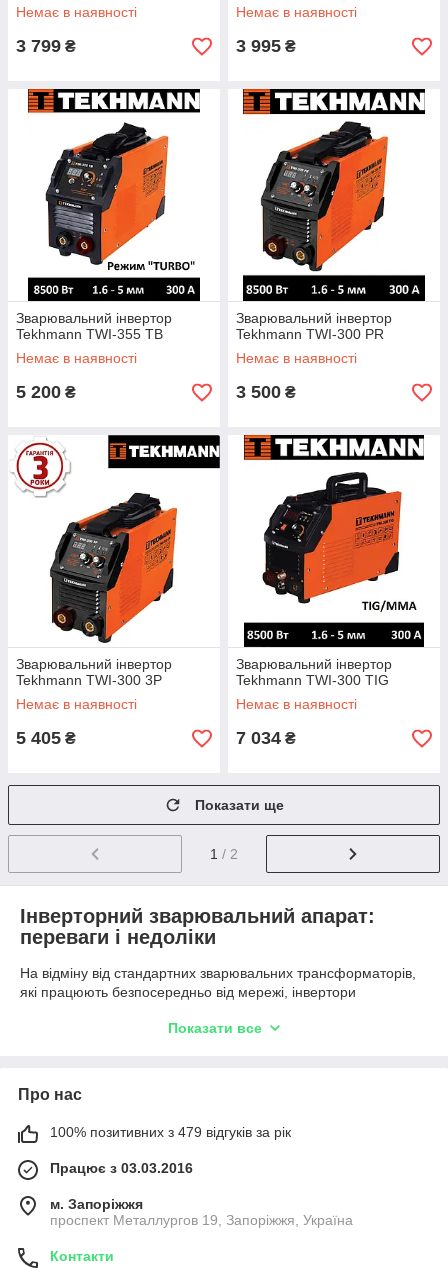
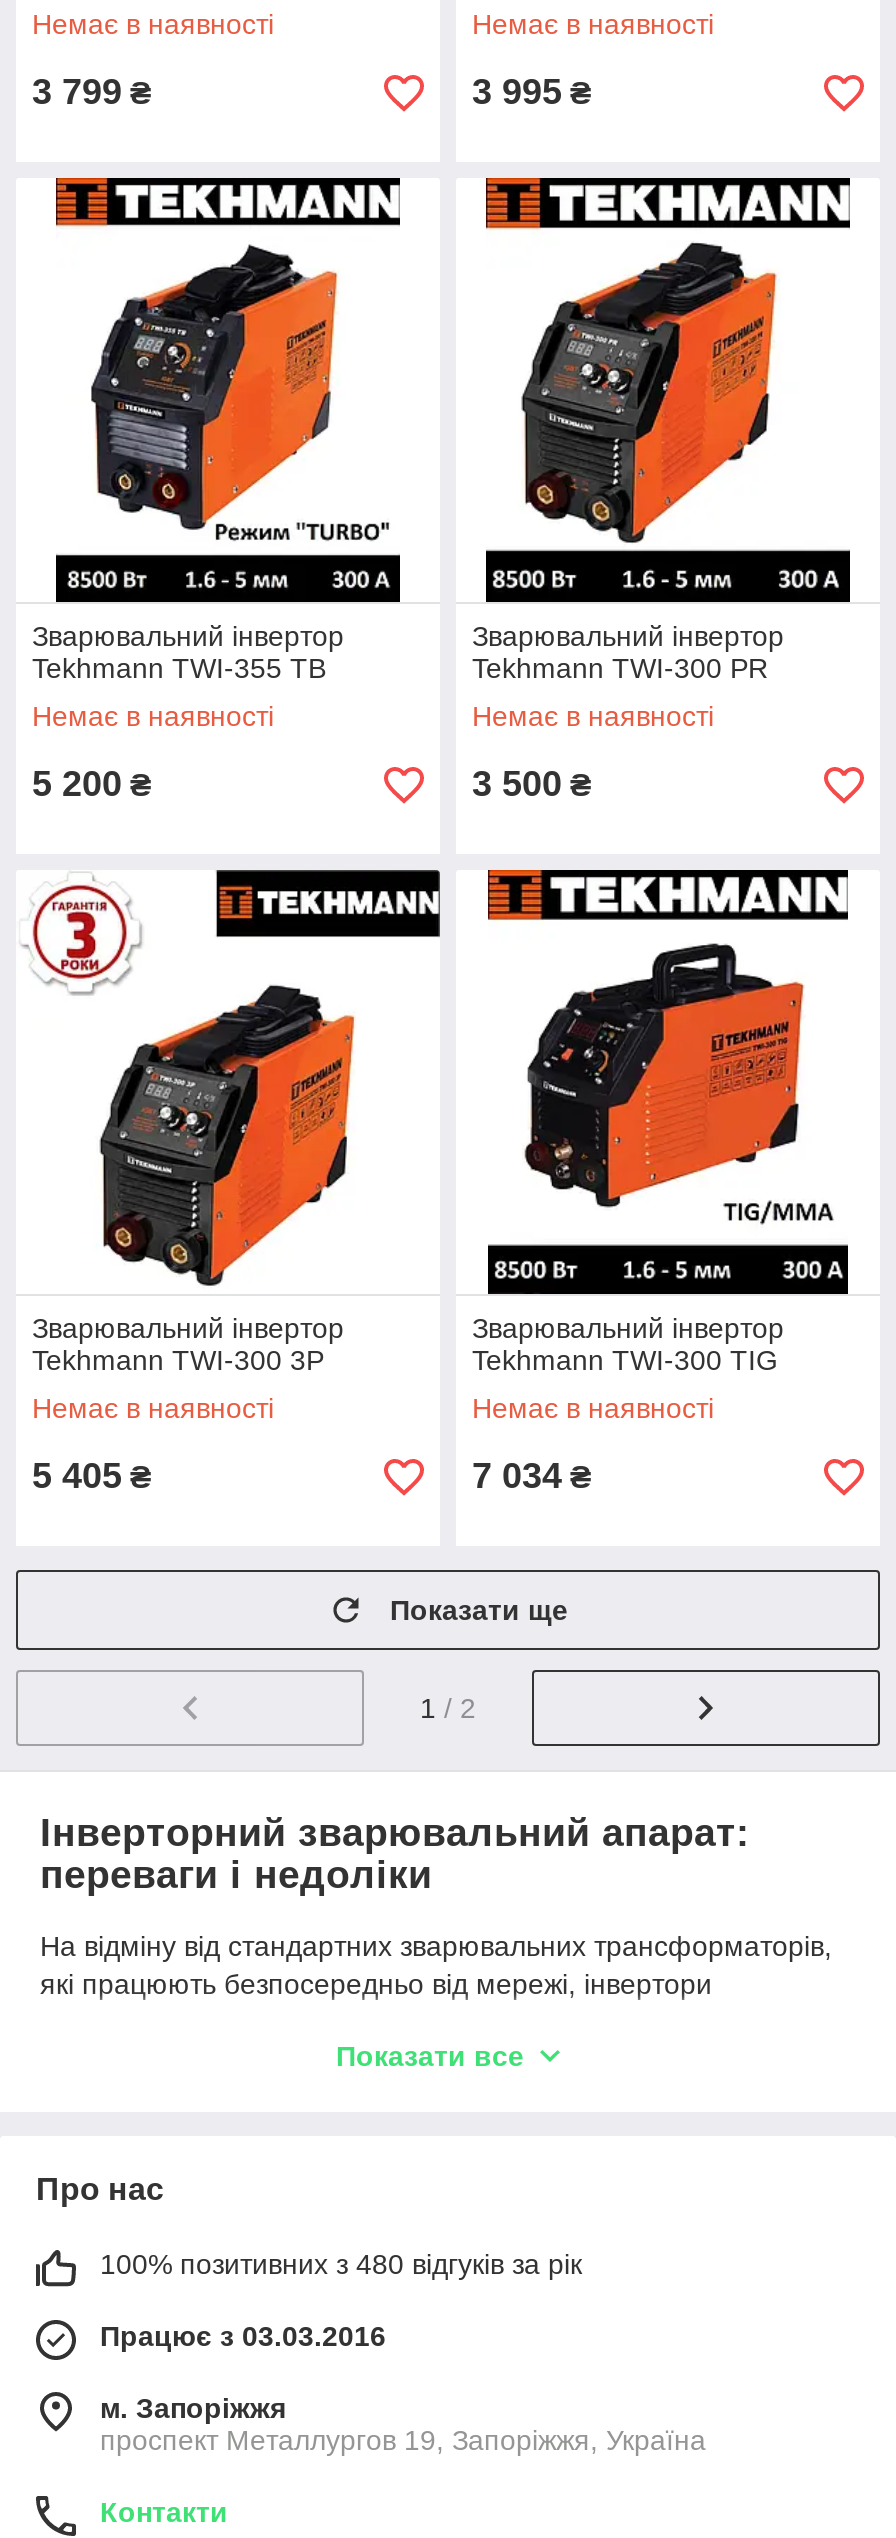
- 100% позитивних з 479 відгуків за рік
+ 100% позитивних з 480 відгуків за рік
